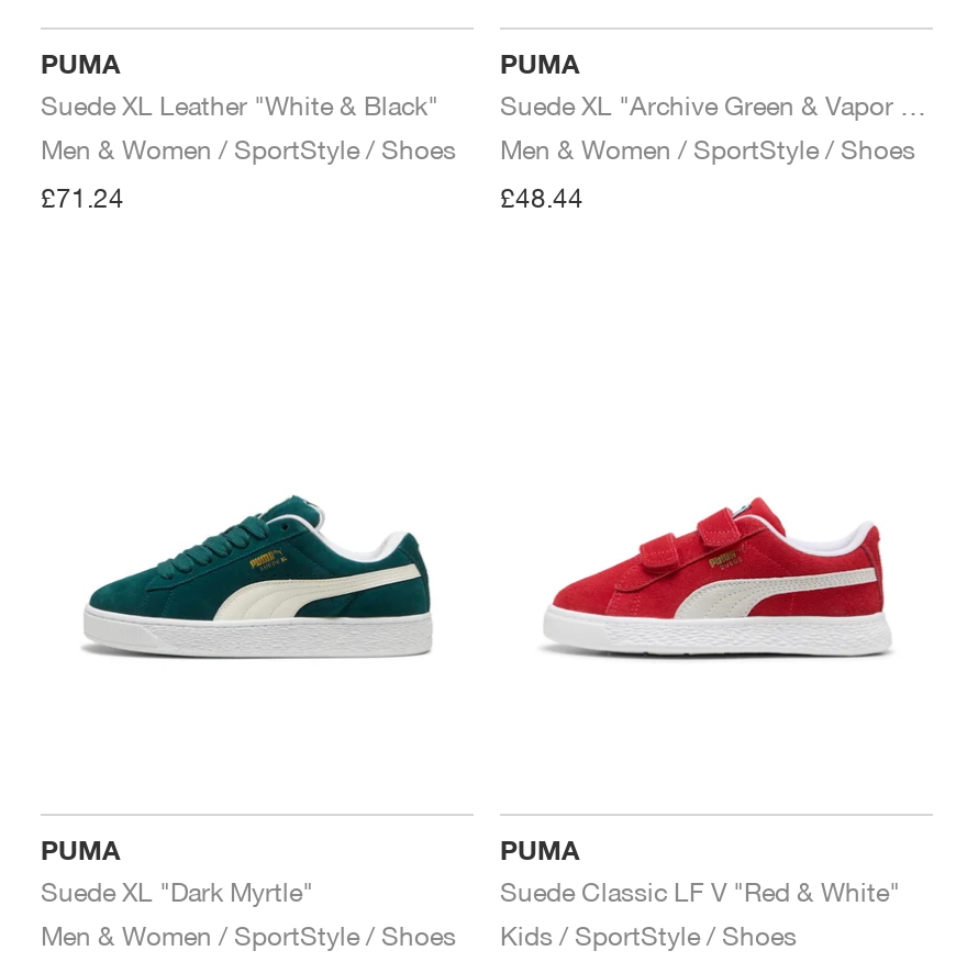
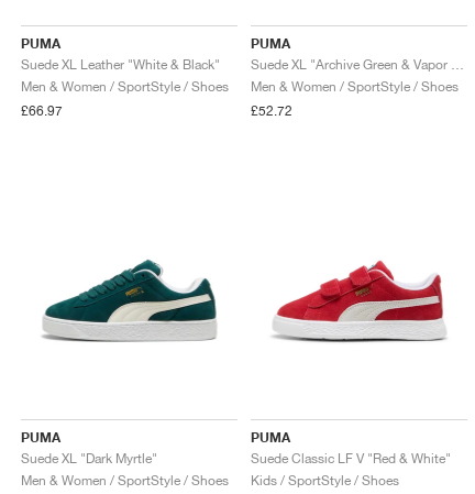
- £71.24
+ £66.97

- £48.44
+ £52.72
